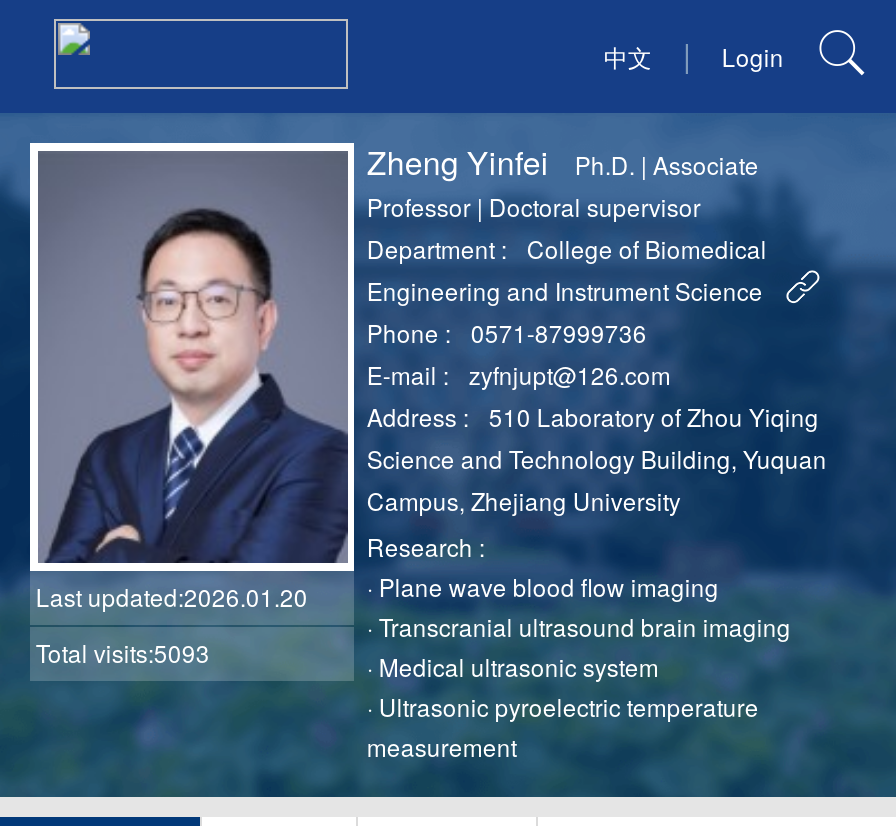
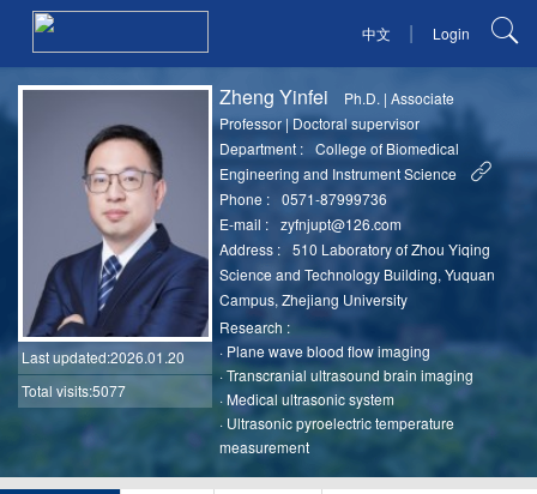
- Total visits:5093
+ Total visits:5077
